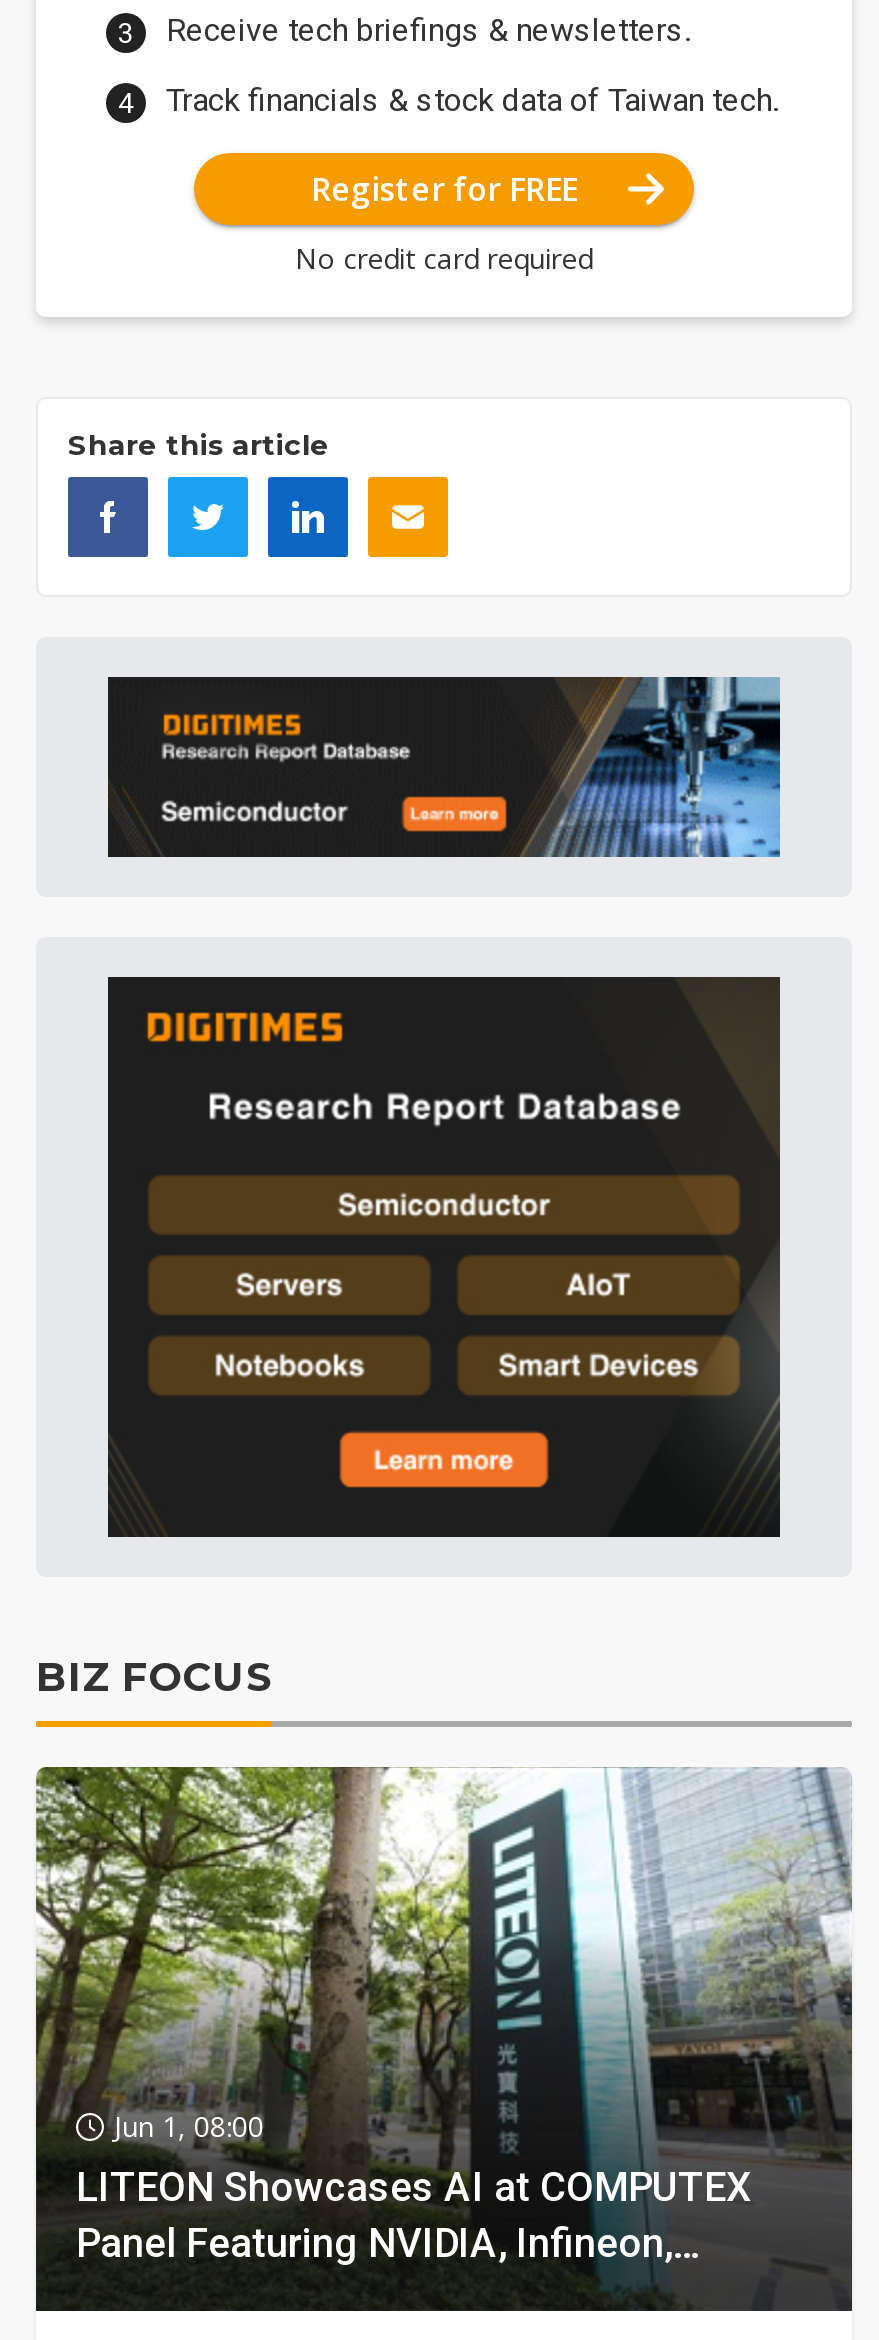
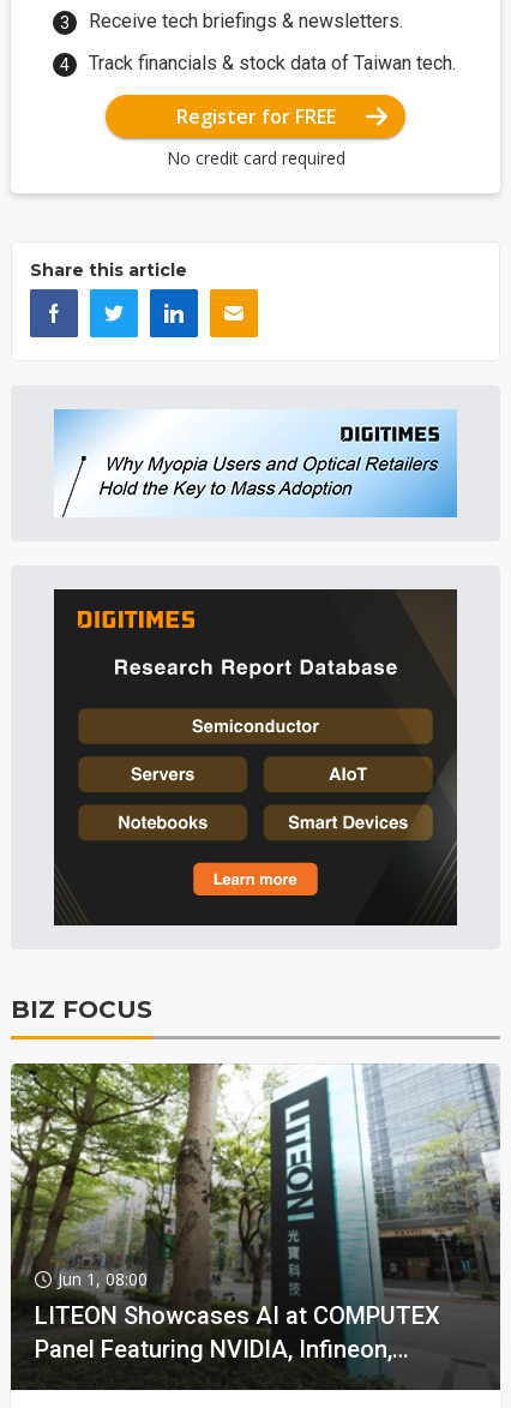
- [image]
+ [image]
